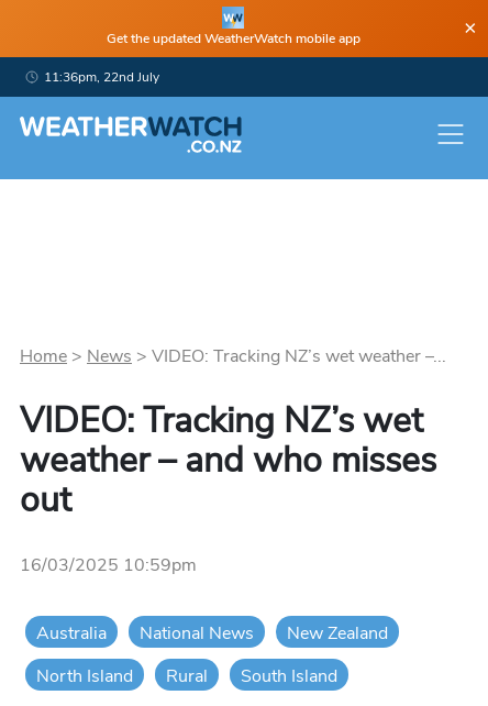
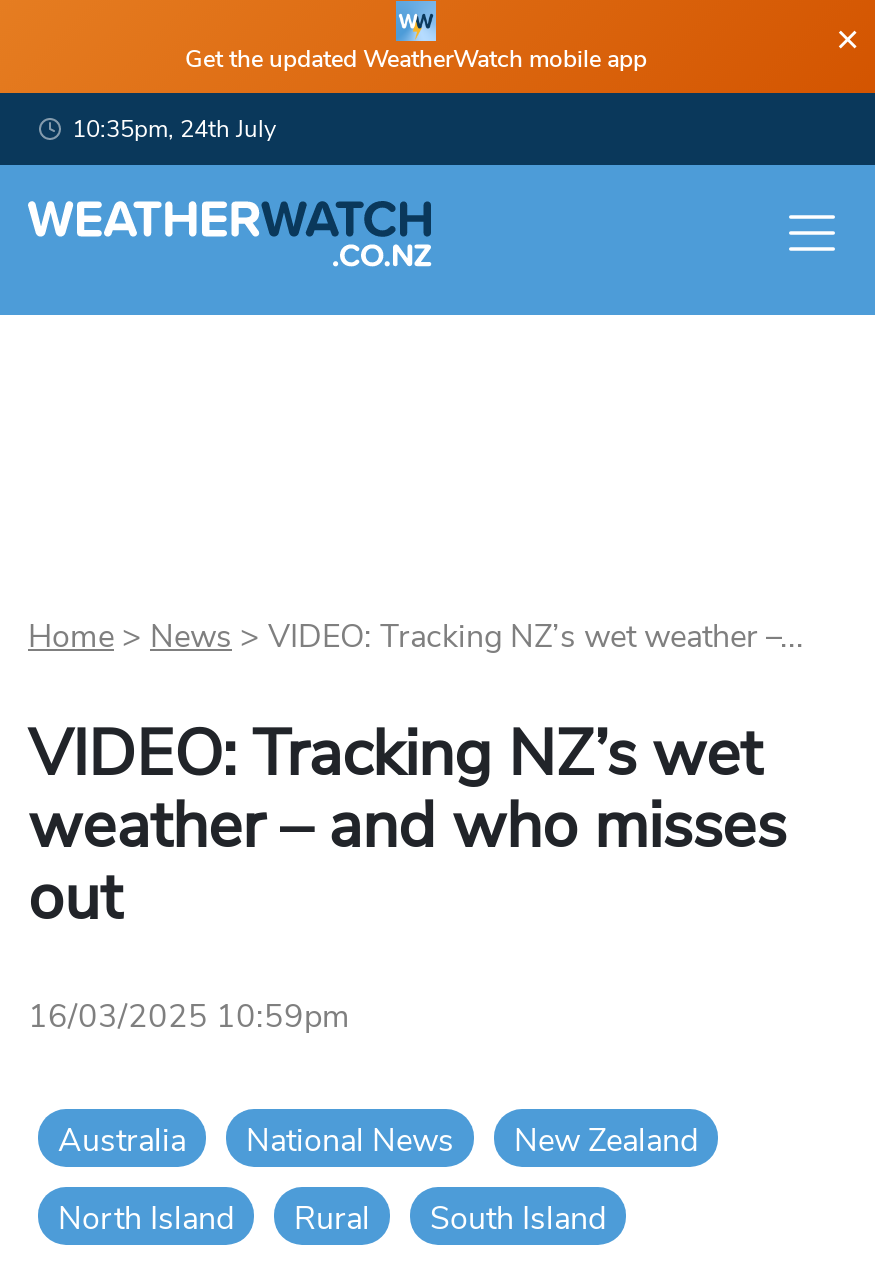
- 11:36pm, 22nd July
+ 10:35pm, 24th July
